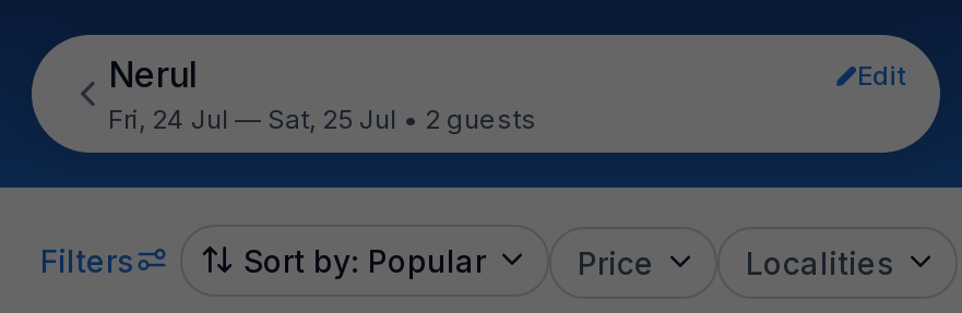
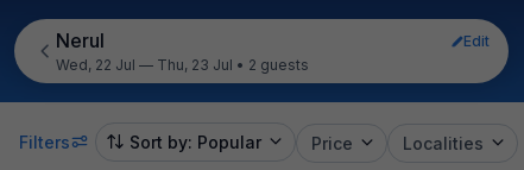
- Fri, 24 Jul — Sat, 25 Jul • 2 guests
+ Wed, 22 Jul — Thu, 23 Jul • 2 guests
